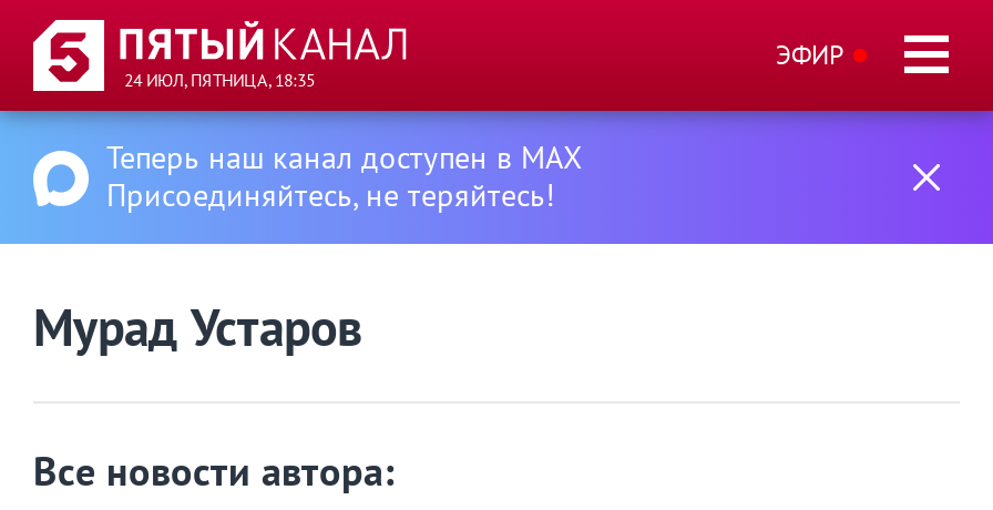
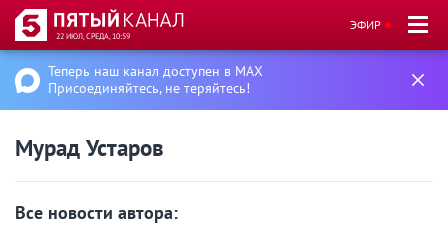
- 24 ИЮЛ, ПЯТНИЦА, 18:35
+ 22 ИЮЛ, СРЕДА, 10:59
